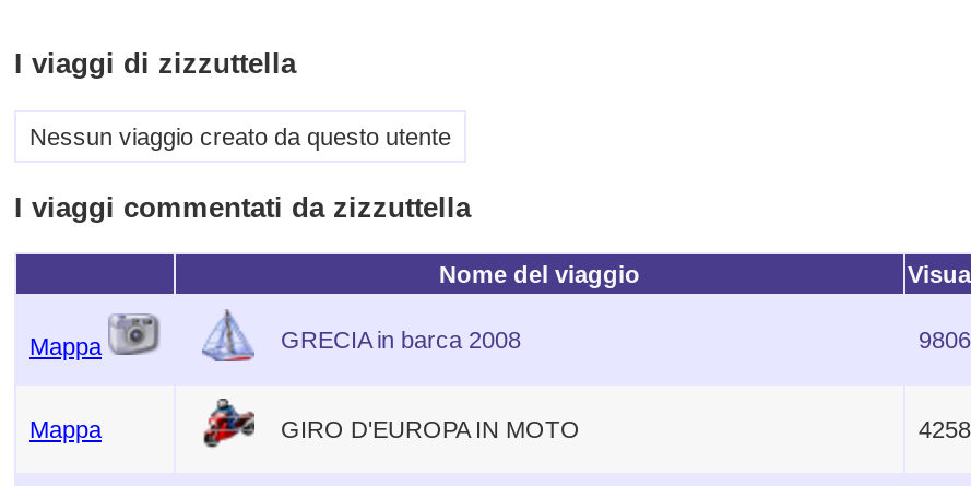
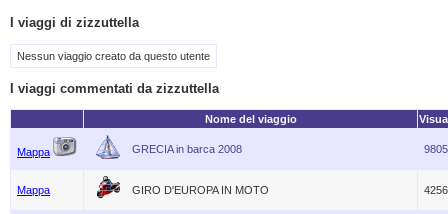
- 9806
+ 9805

- 4258
+ 4256
